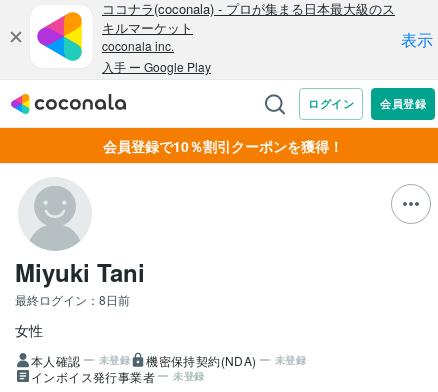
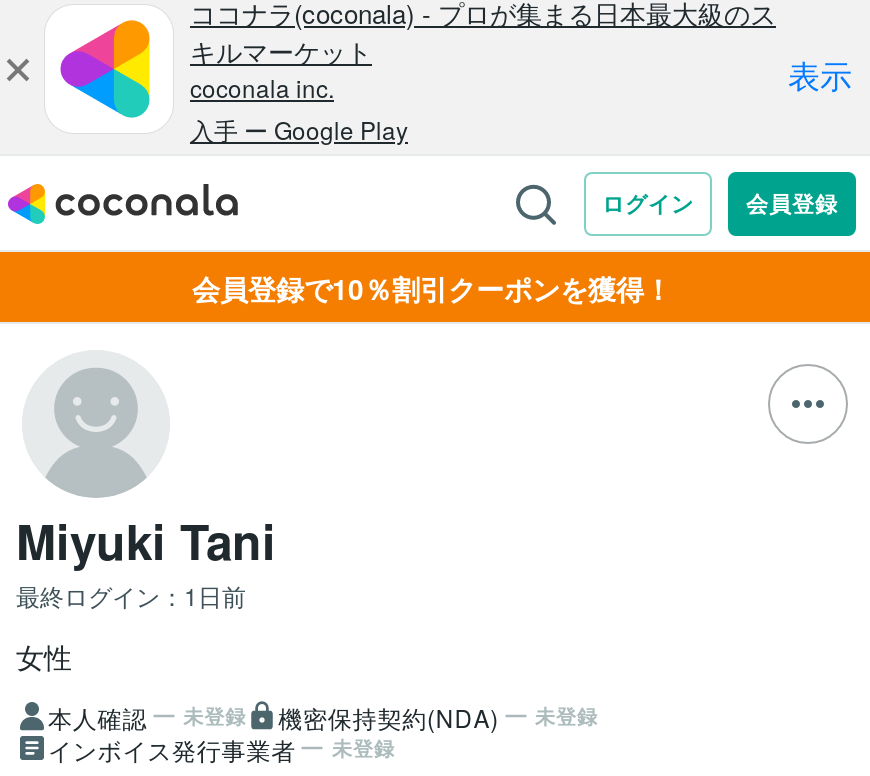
- 最終ログイン：8日前
+ 最終ログイン：1日前
